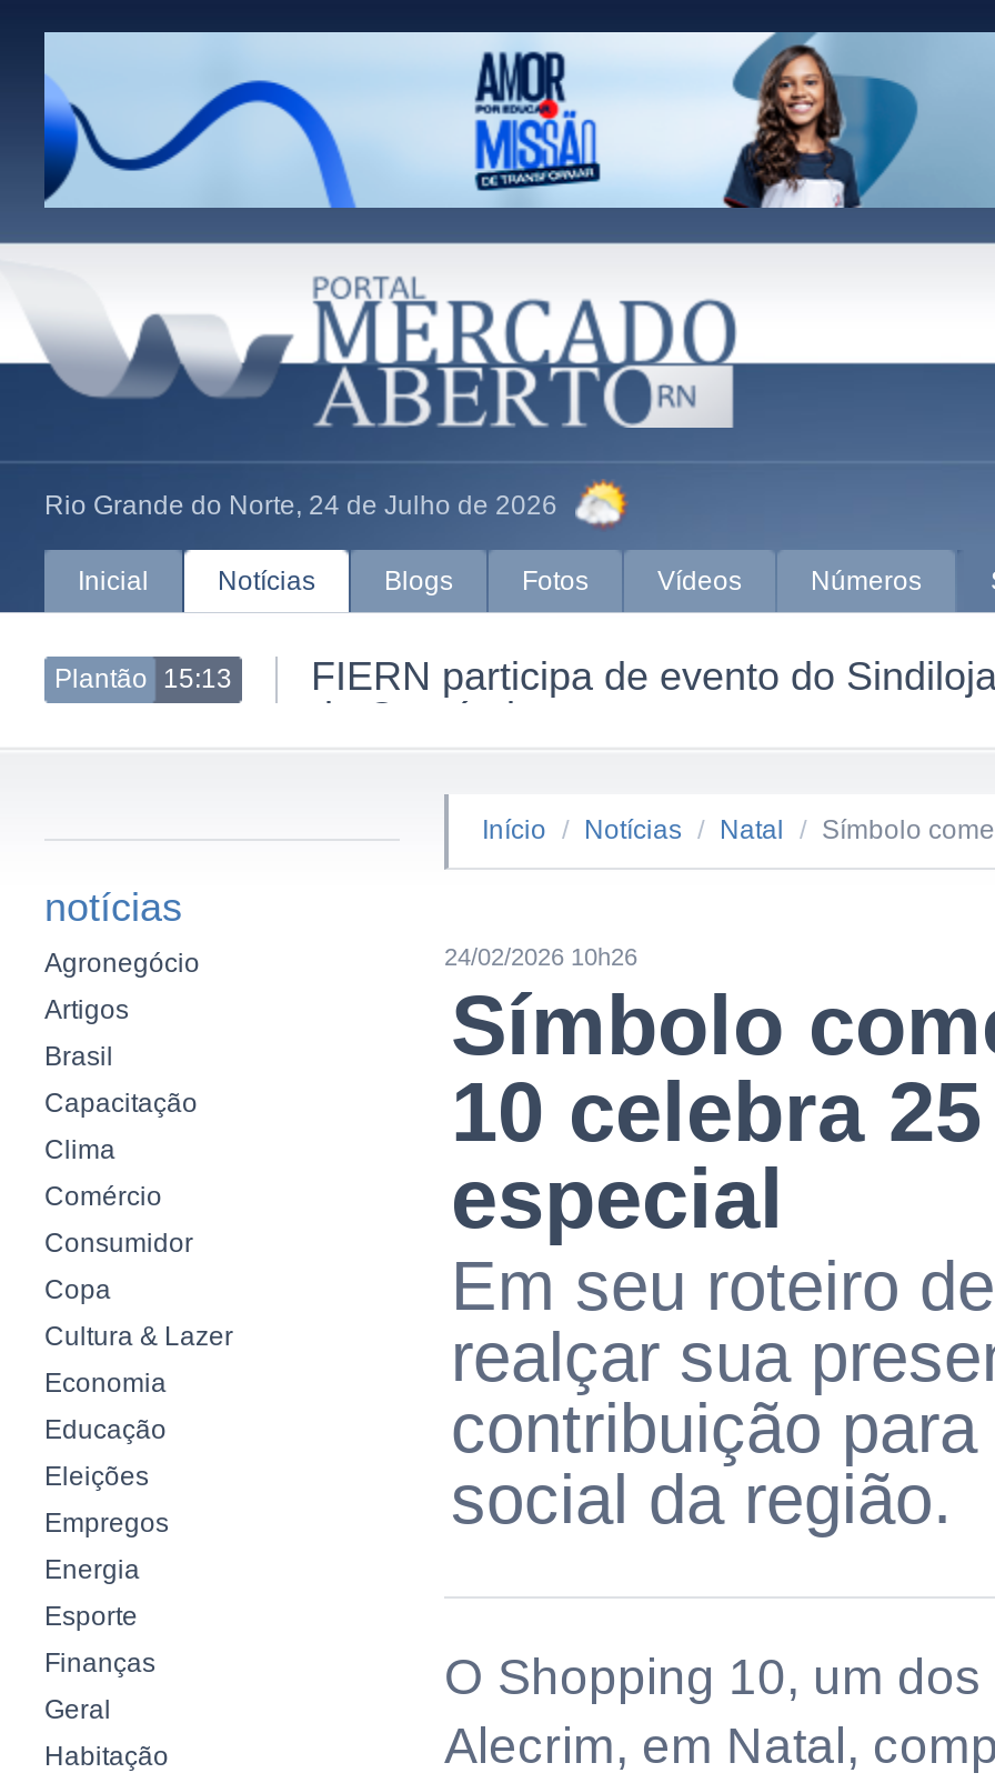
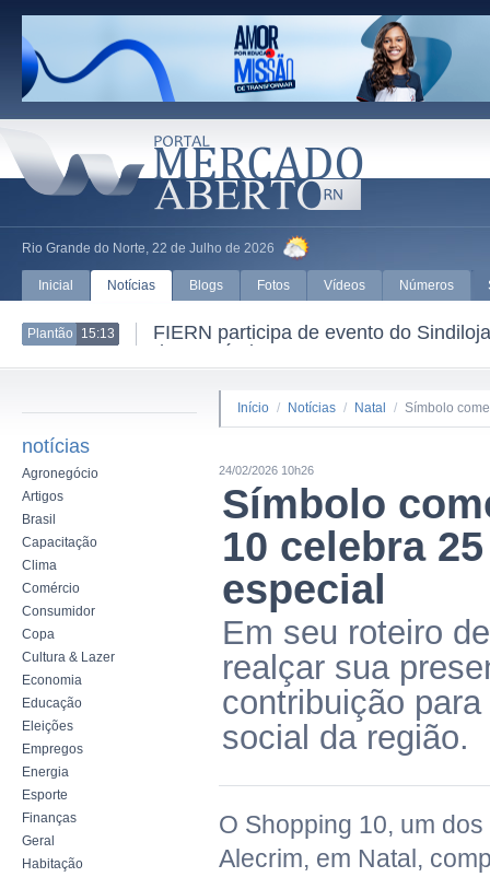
- Rio Grande do Norte, 24 de Julho de 2026
+ Rio Grande do Norte, 22 de Julho de 2026
